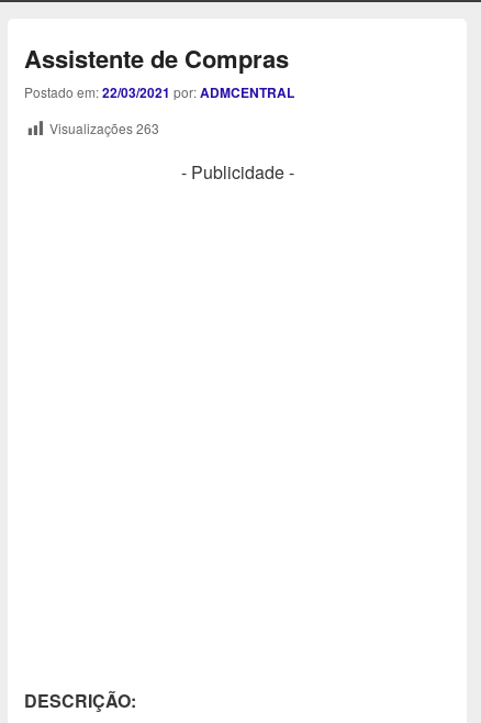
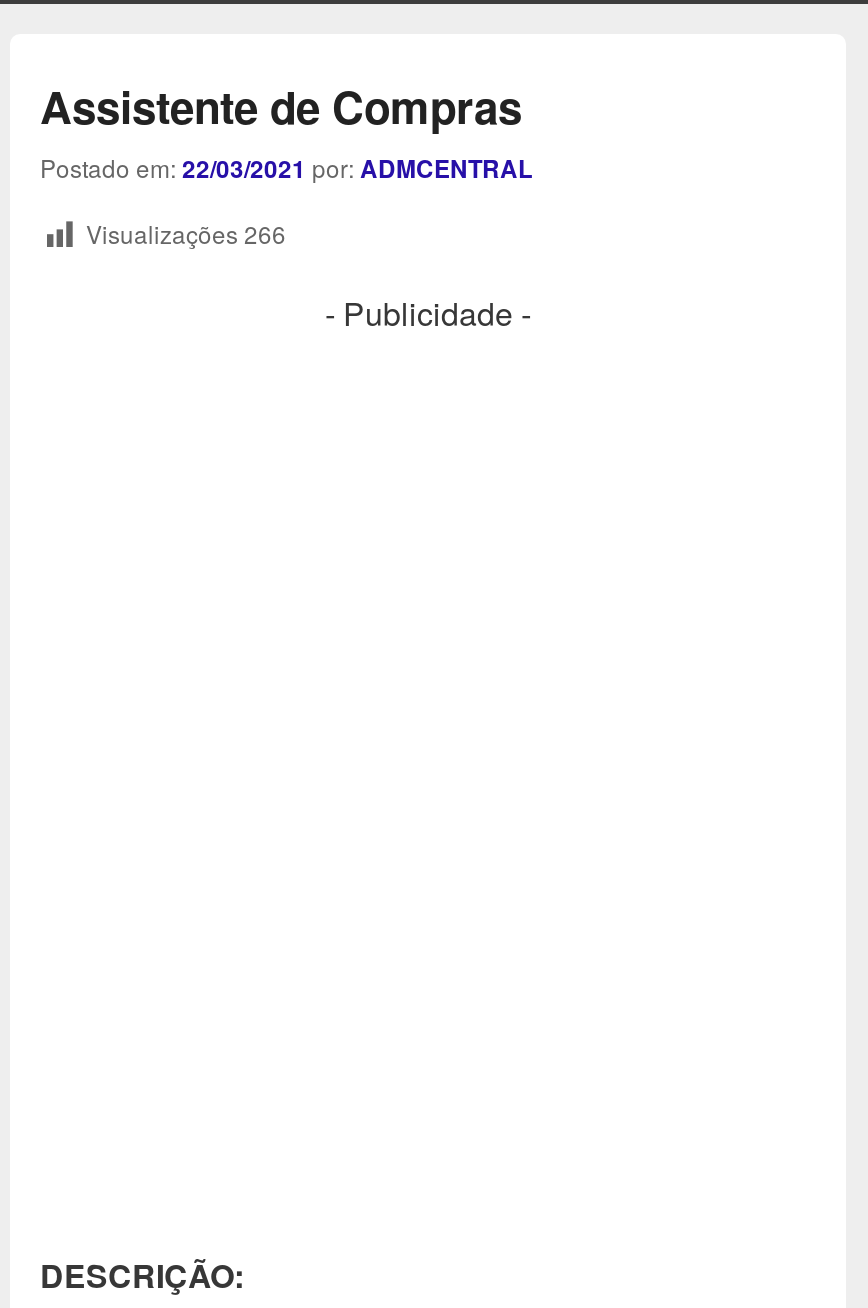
- Visualizações 263
+ Visualizações 266
